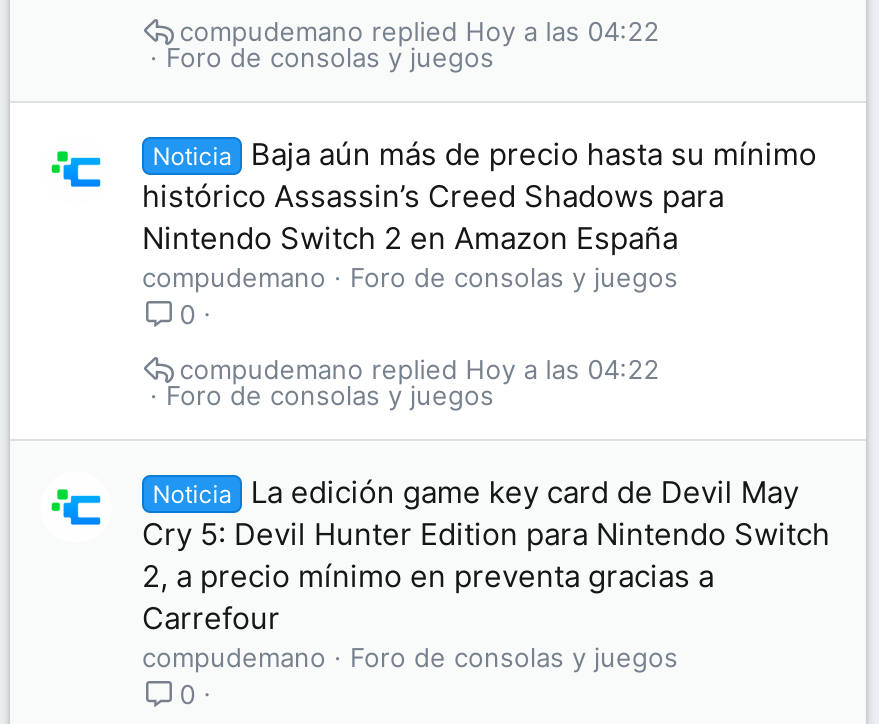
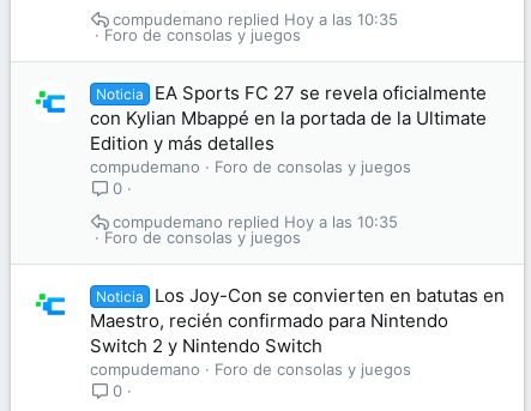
- Hoy a las 04:22
+ Hoy a las 10:35

- Baja aún más de precio hasta su mínimo
- histórico Assassin’s Creed Shadows para
- Nintendo Switch 2 en Amazon España
+ EA Sports FC 27 se revela oficialmente
+ con Kylian Mbappé en la portada de la Ultimate
+ Edition y más detalles

- Hoy a las 04:22
+ Hoy a las 10:35

- La edición game key card de Devil May
- Cry 5: Devil Hunter Edition para Nintendo Switch
- 2, a precio mínimo en preventa gracias a
- Carrefour
+ Los Joy-Con se convierten en batutas en
+ Maestro, recién confirmado para Nintendo
+ Switch 2 y Nintendo Switch
